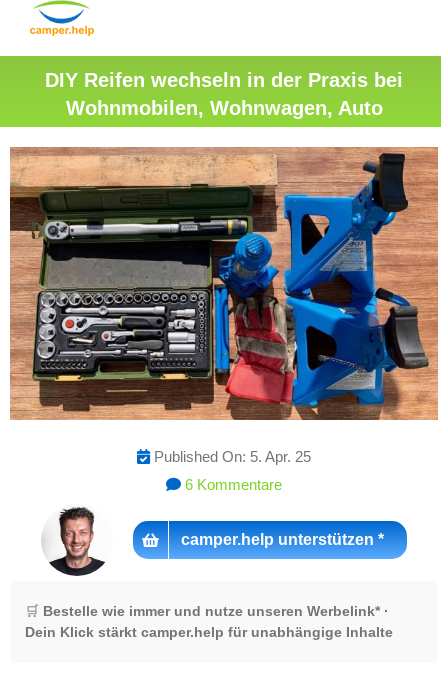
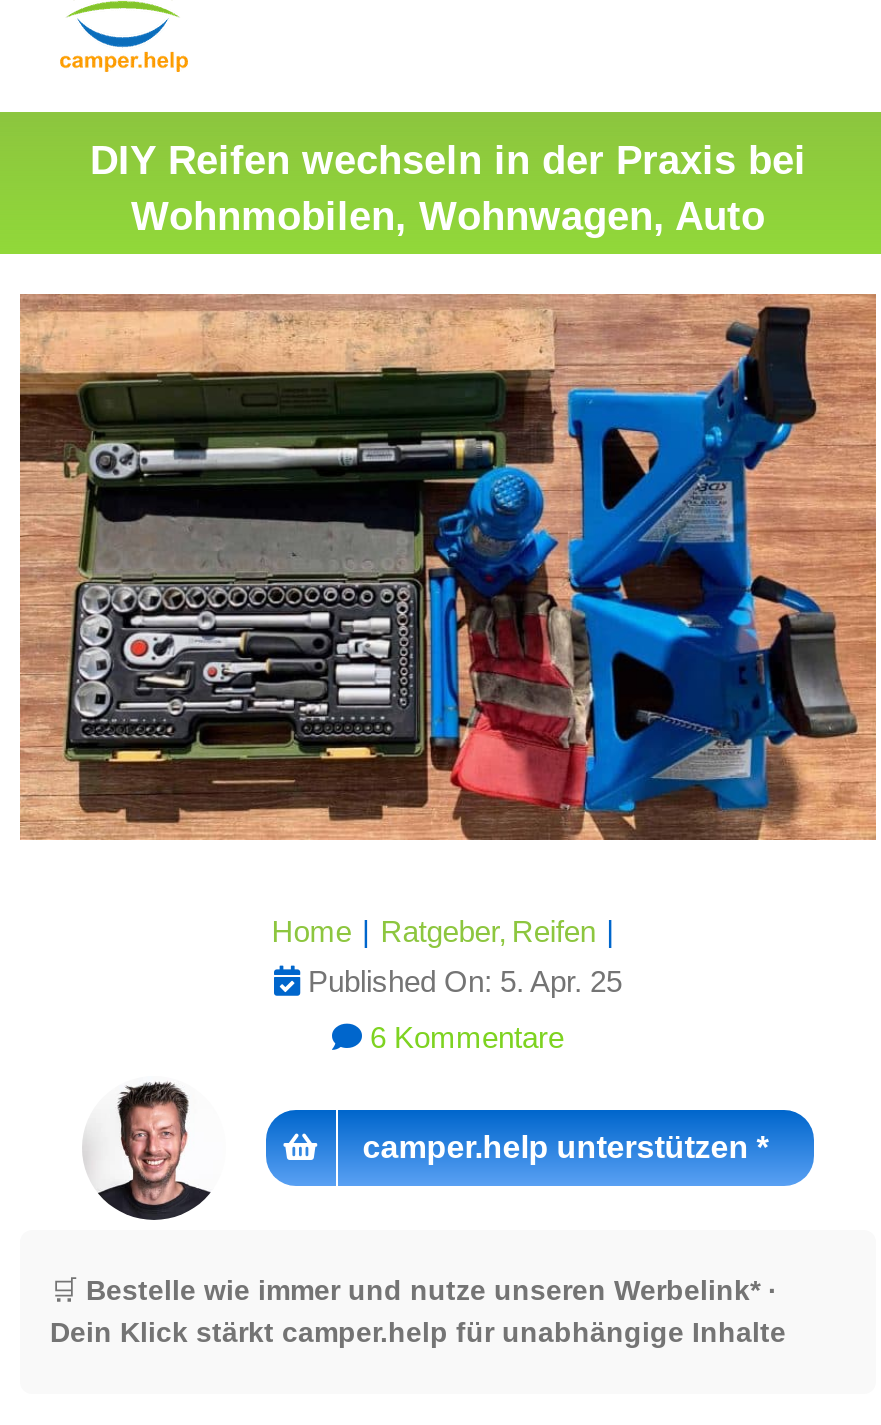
+ Home
+ Ratgeber Reifen
